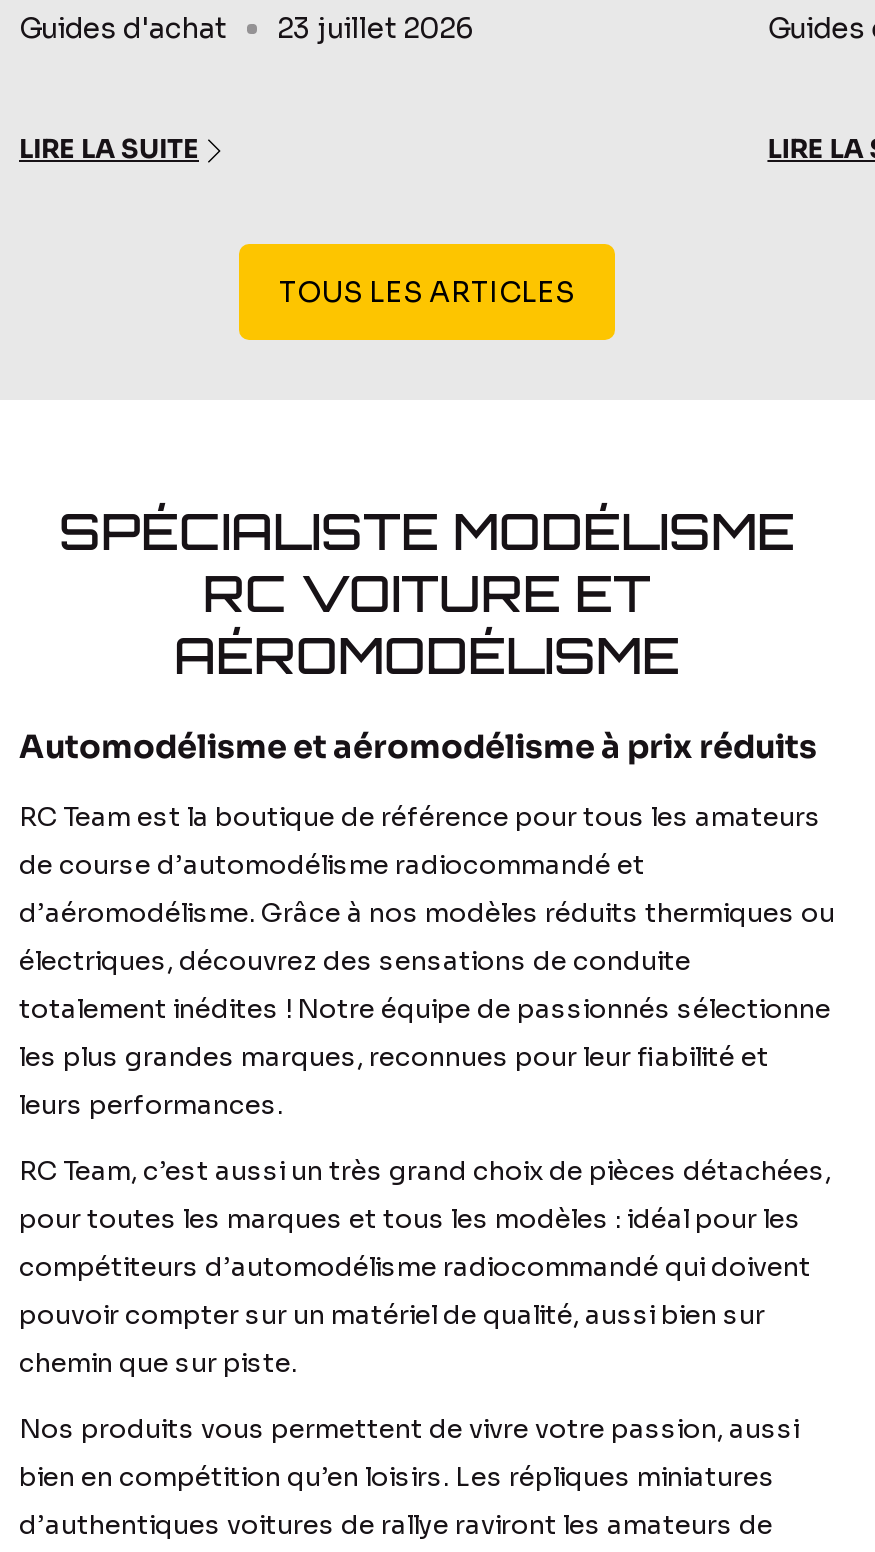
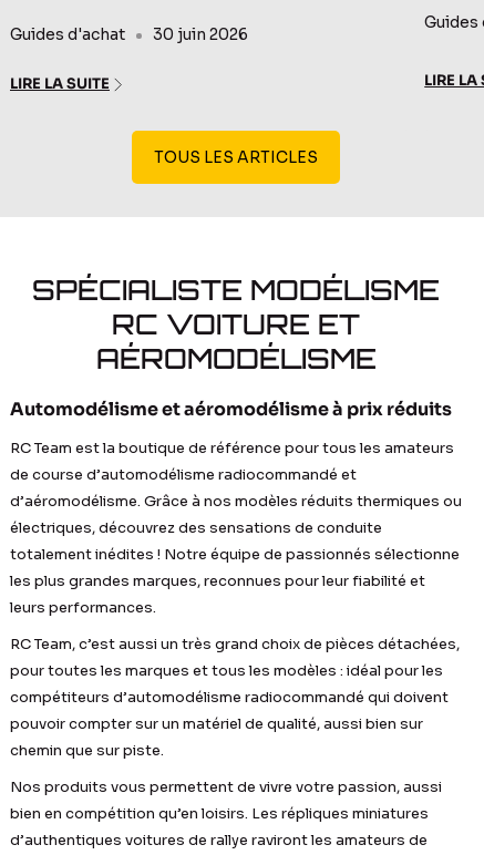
- Guides d'achat 23 juillet 2026
+ Guides d'achat 30 juin 2026
